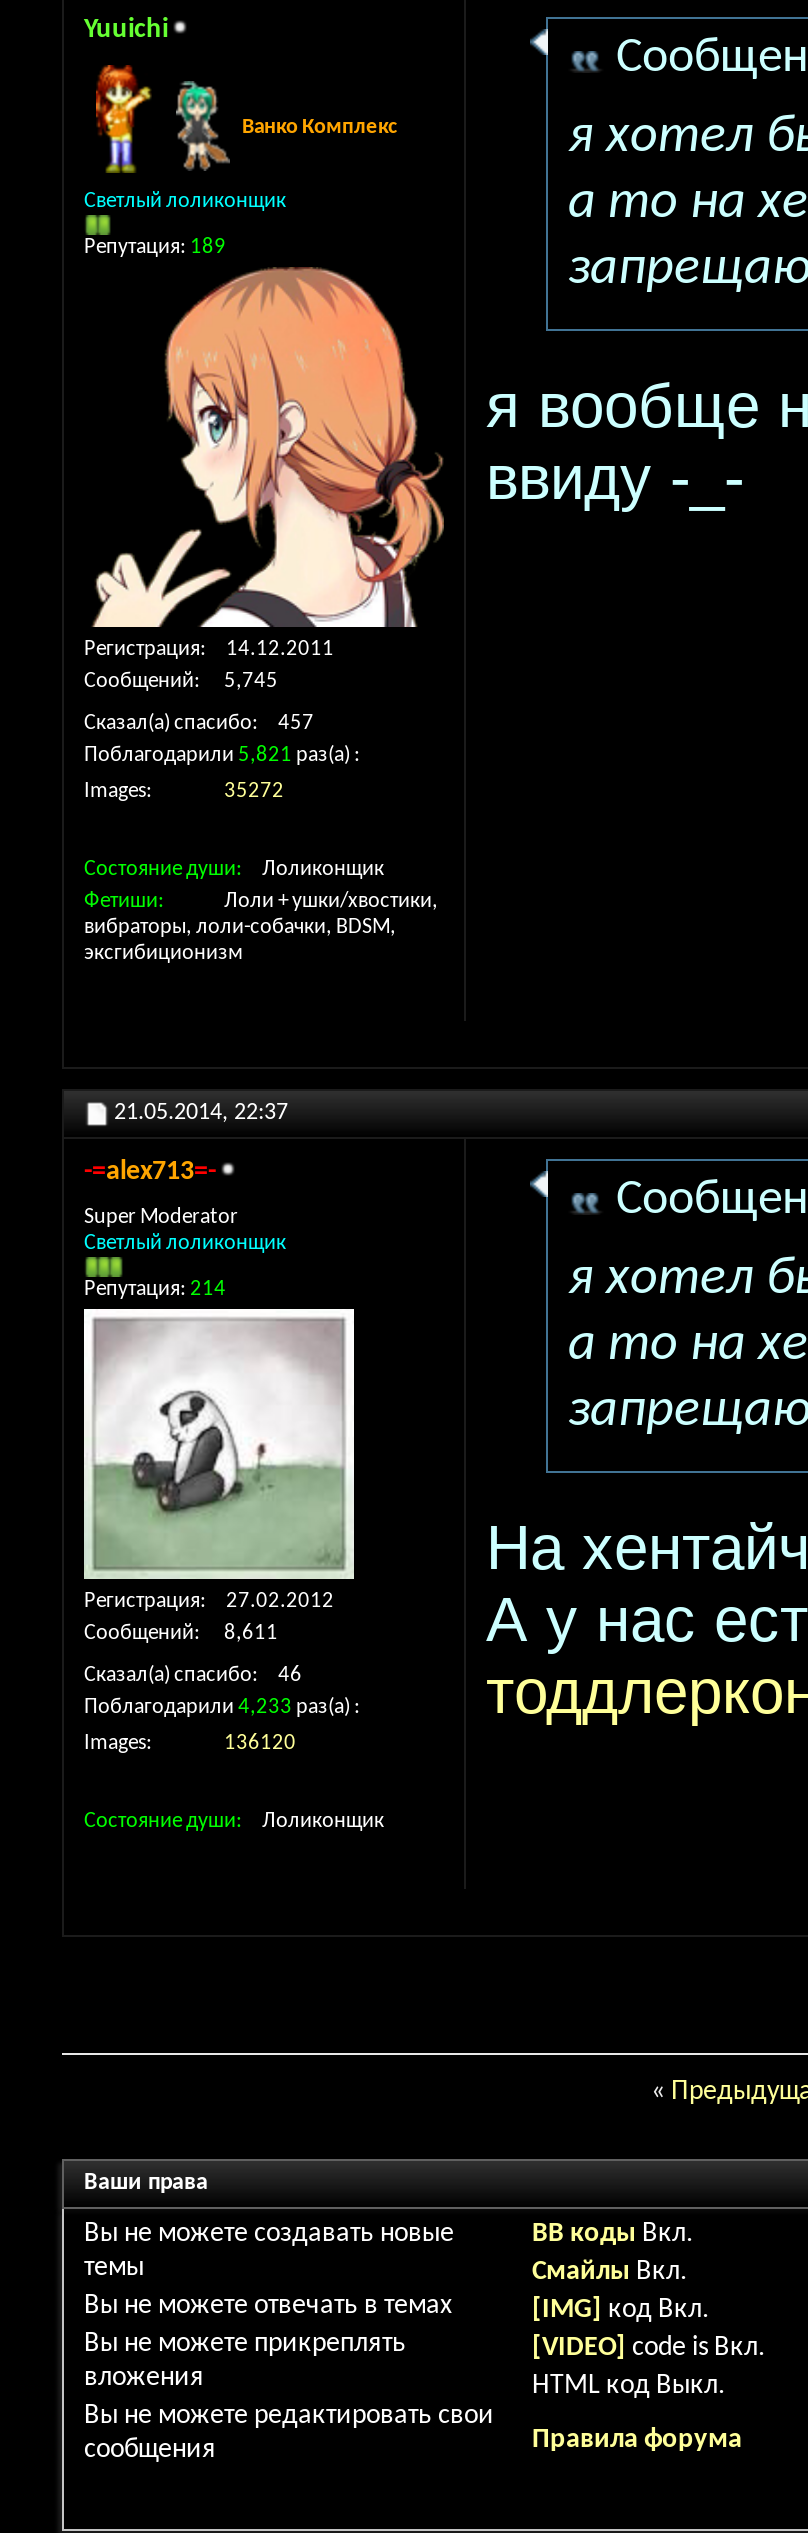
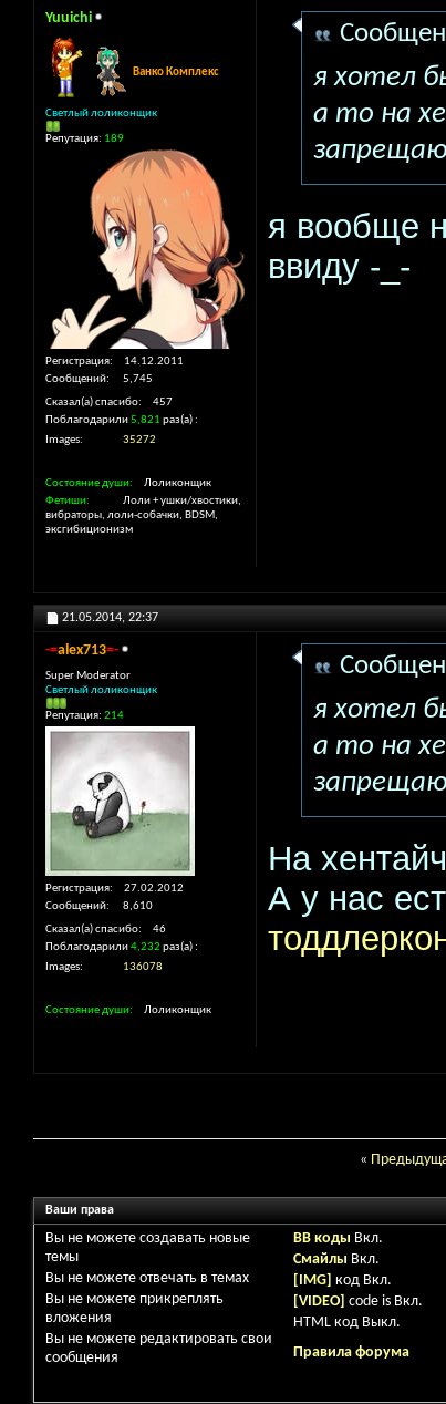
- Сообщений 8,611
+ Сообщений 8,610

- Поблагодарили 4,233 раз(а)
+ Поблагодарили 4,232 раз(а)

- 136120
+ 136078
